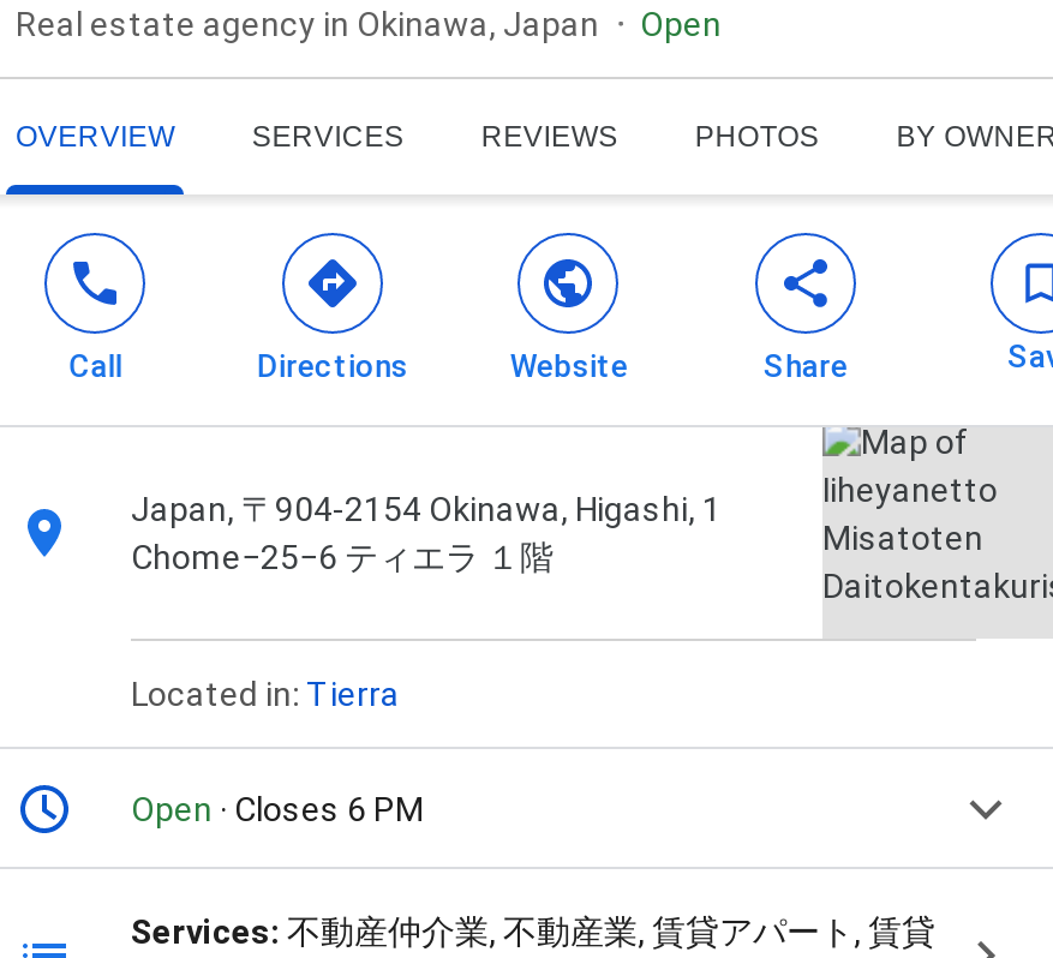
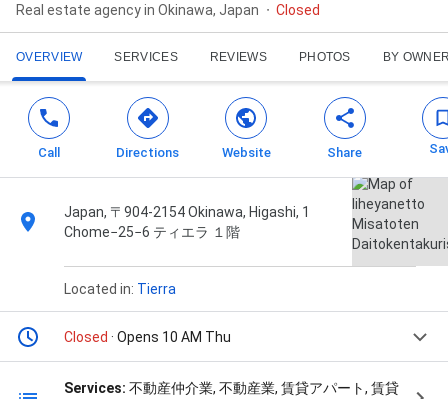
- Open
+ Closed

- Open · Closes 6 PM
+ Closed · Opens 10 AM Thu
